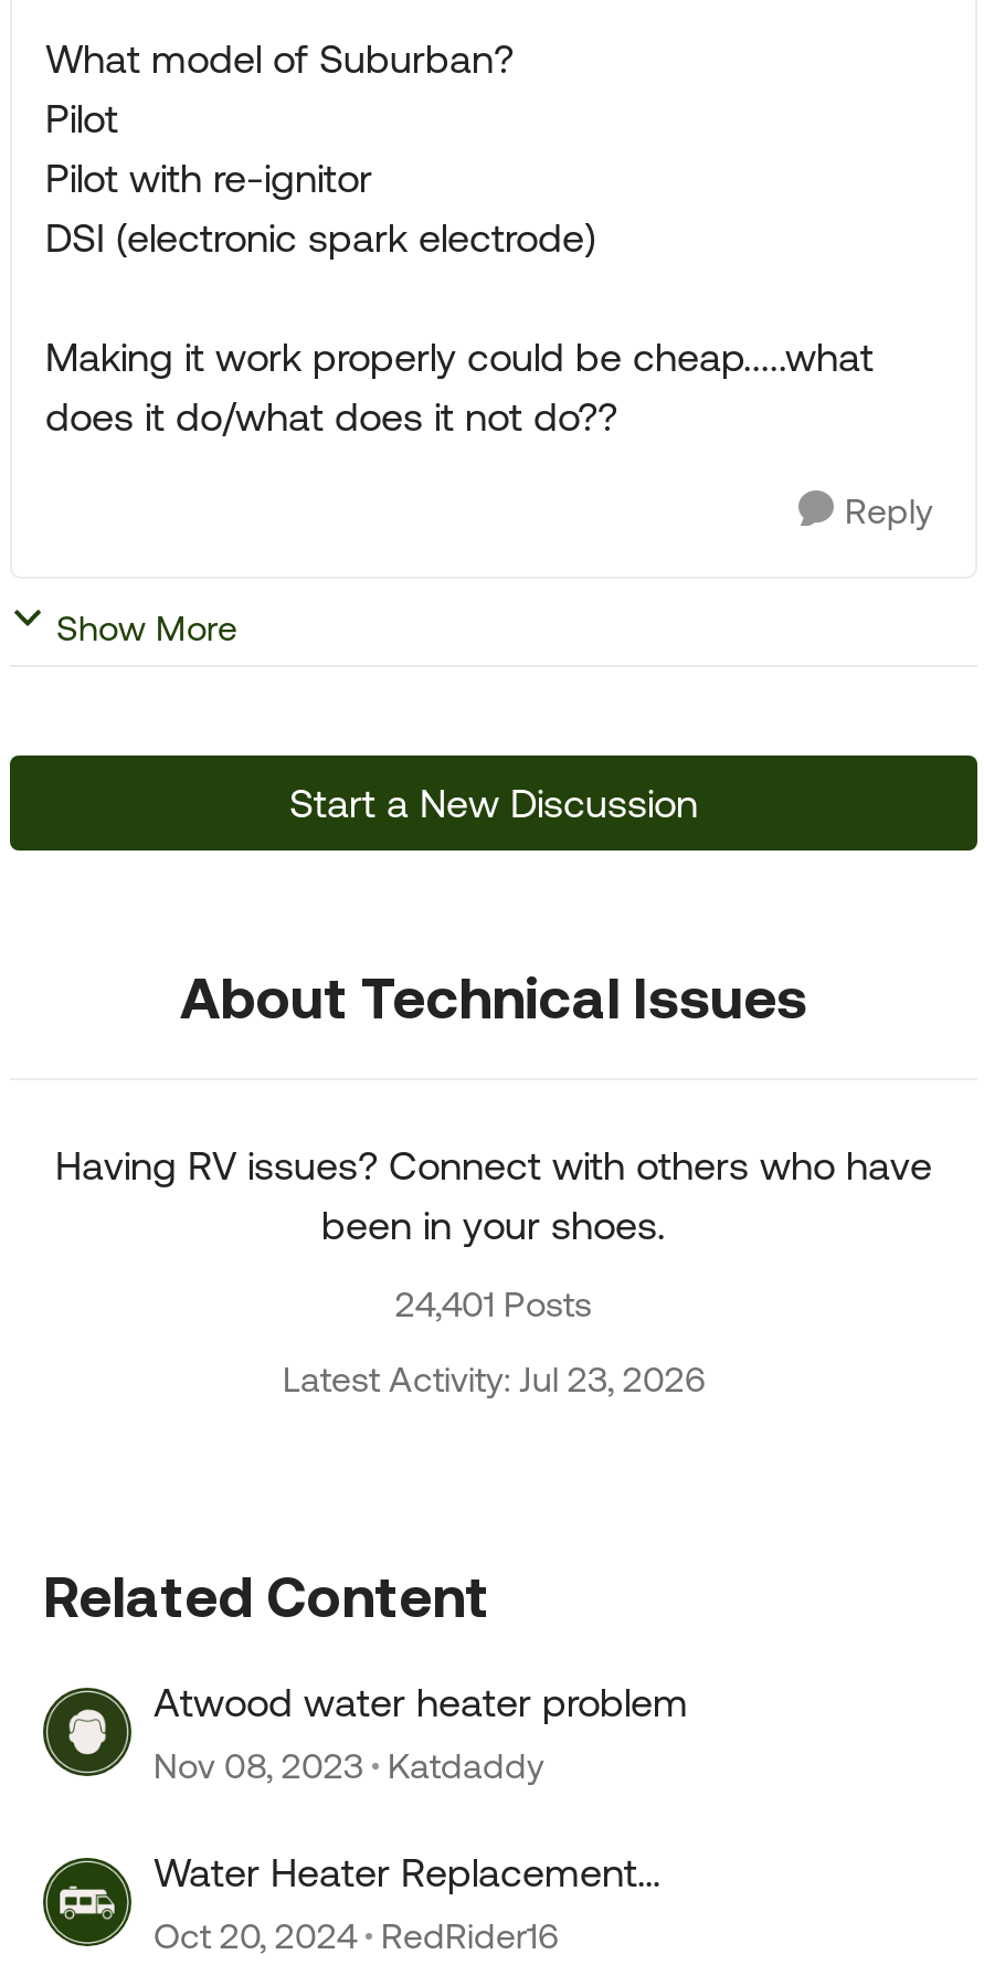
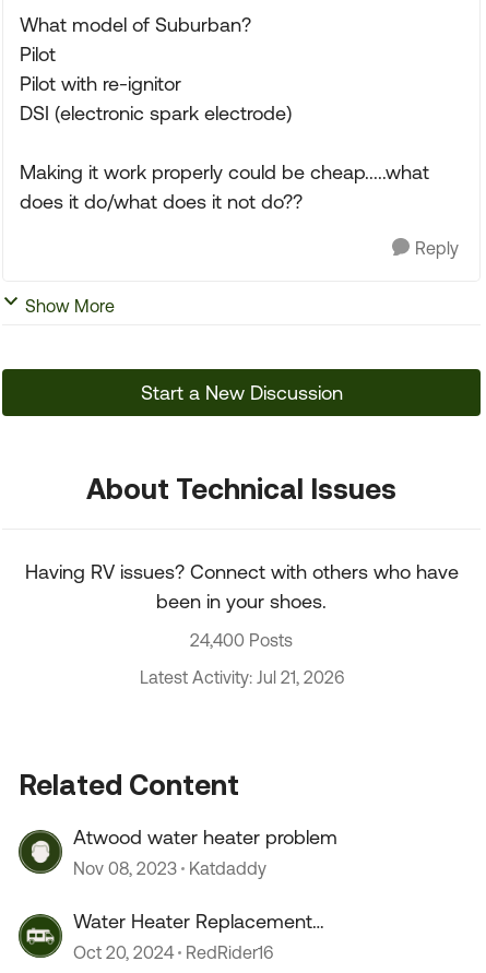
- 24,401 Posts
+ 24,400 Posts

- Latest Activity: Jul 23, 2026
+ Latest Activity: Jul 21, 2026
